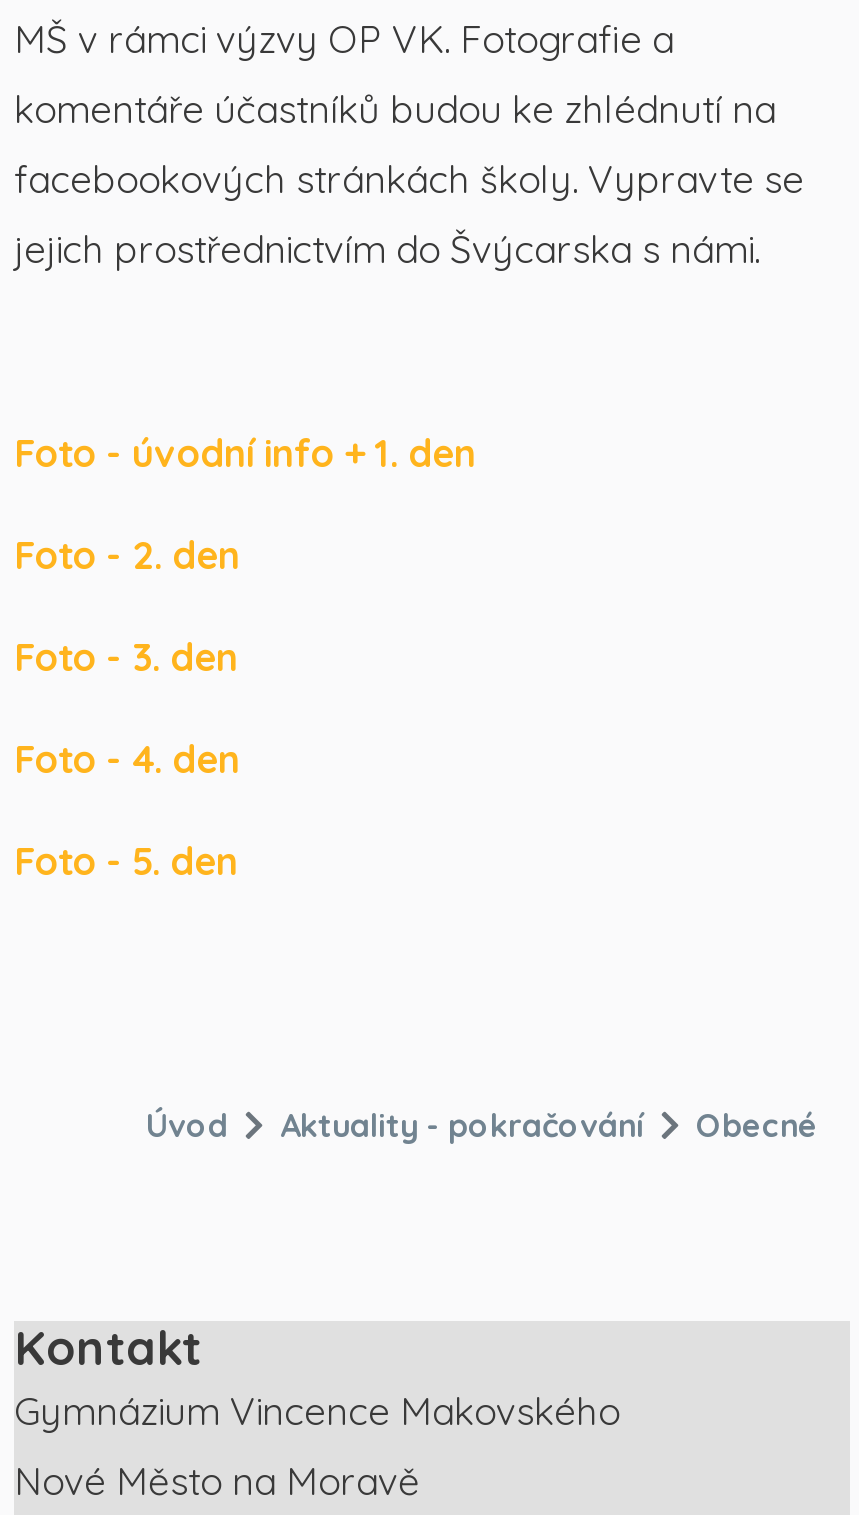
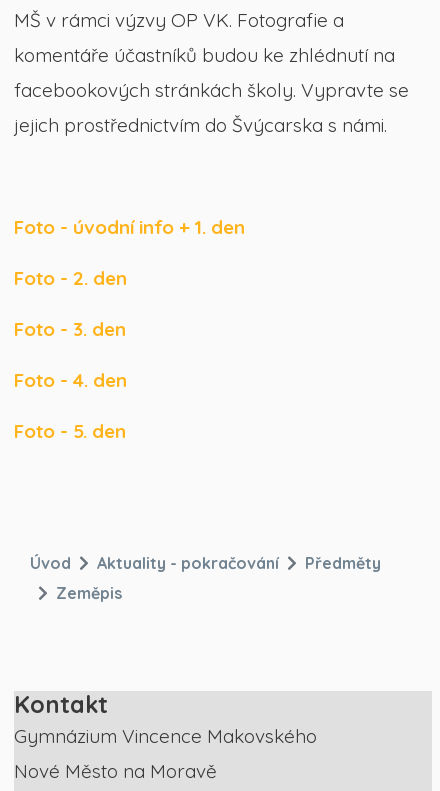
- Obecné
+ Předměty
+ Zeměpis
